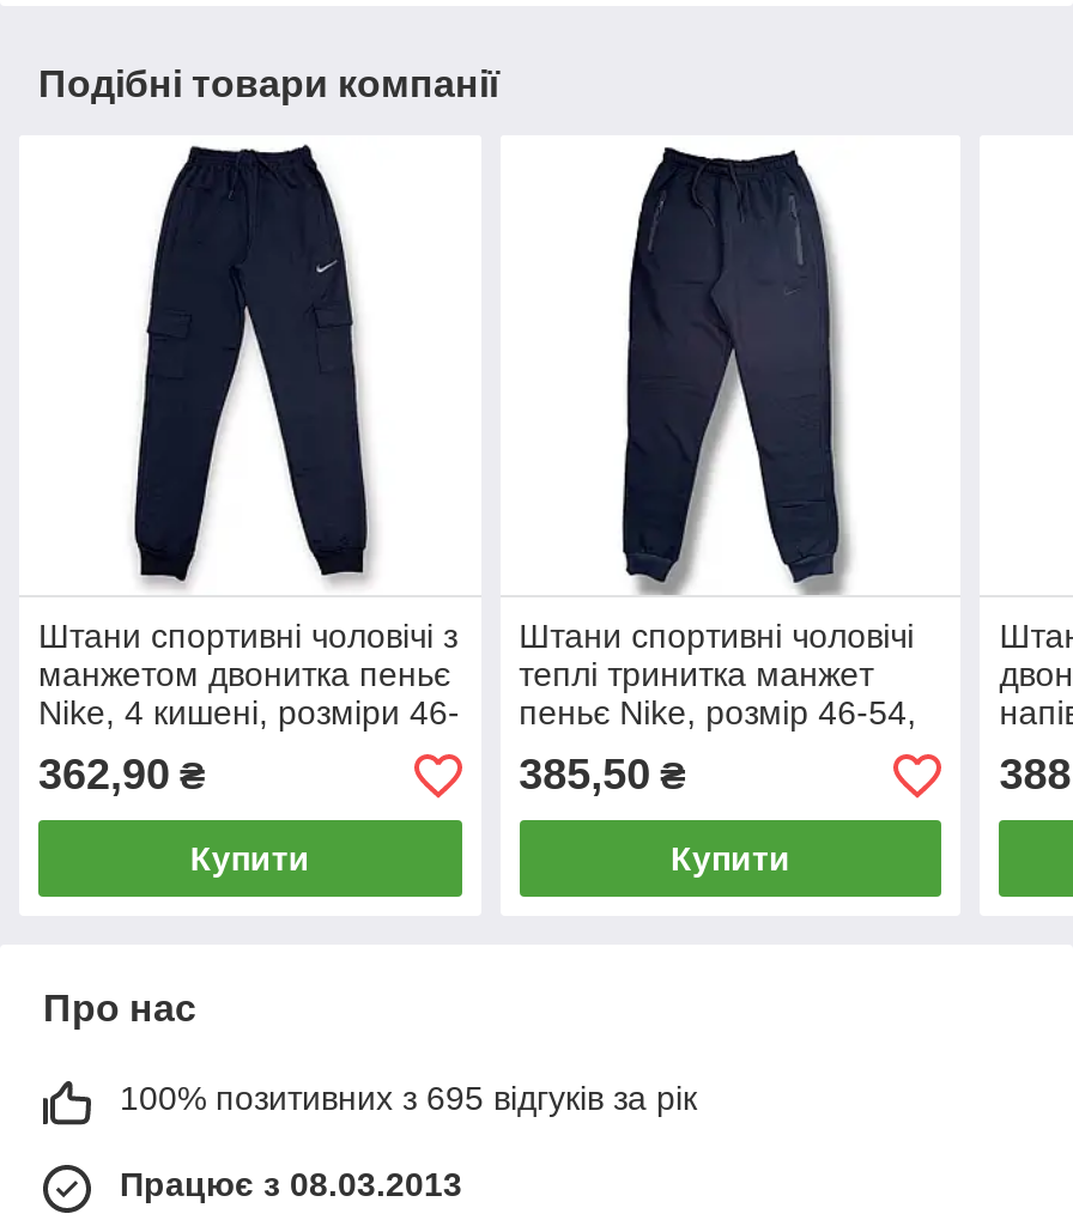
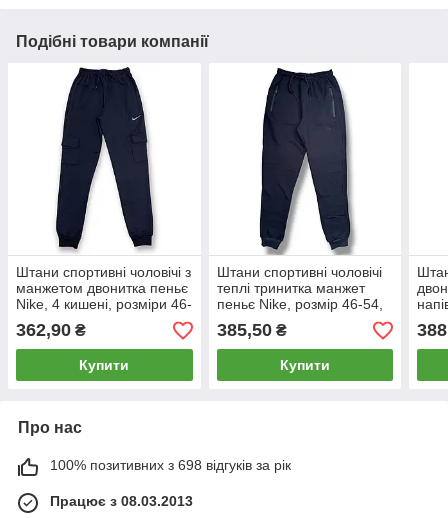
- 100% позитивних з 695 відгуків за рік
+ 100% позитивних з 698 відгуків за рік
